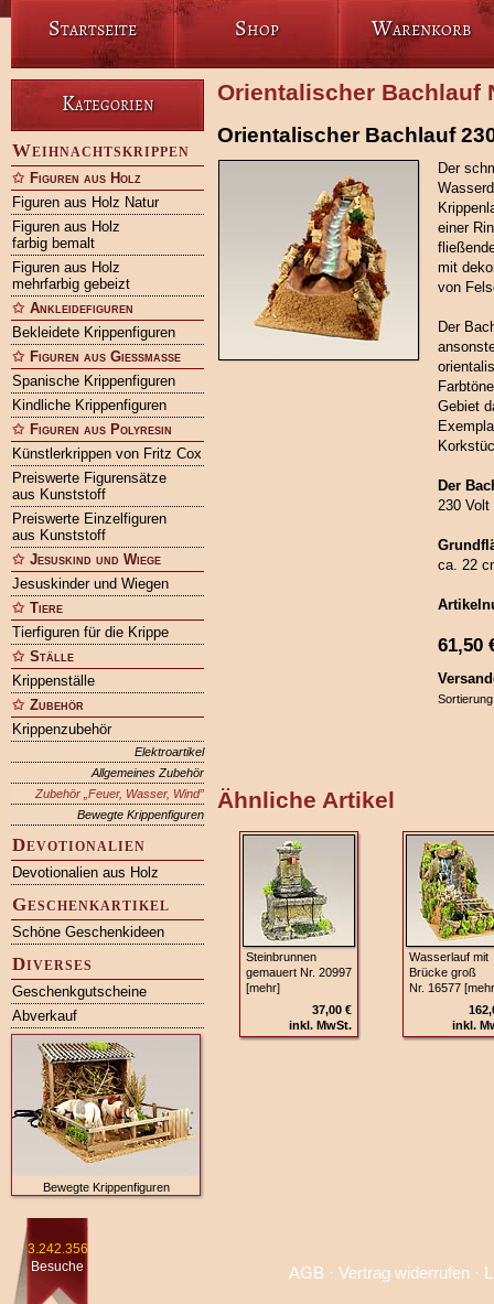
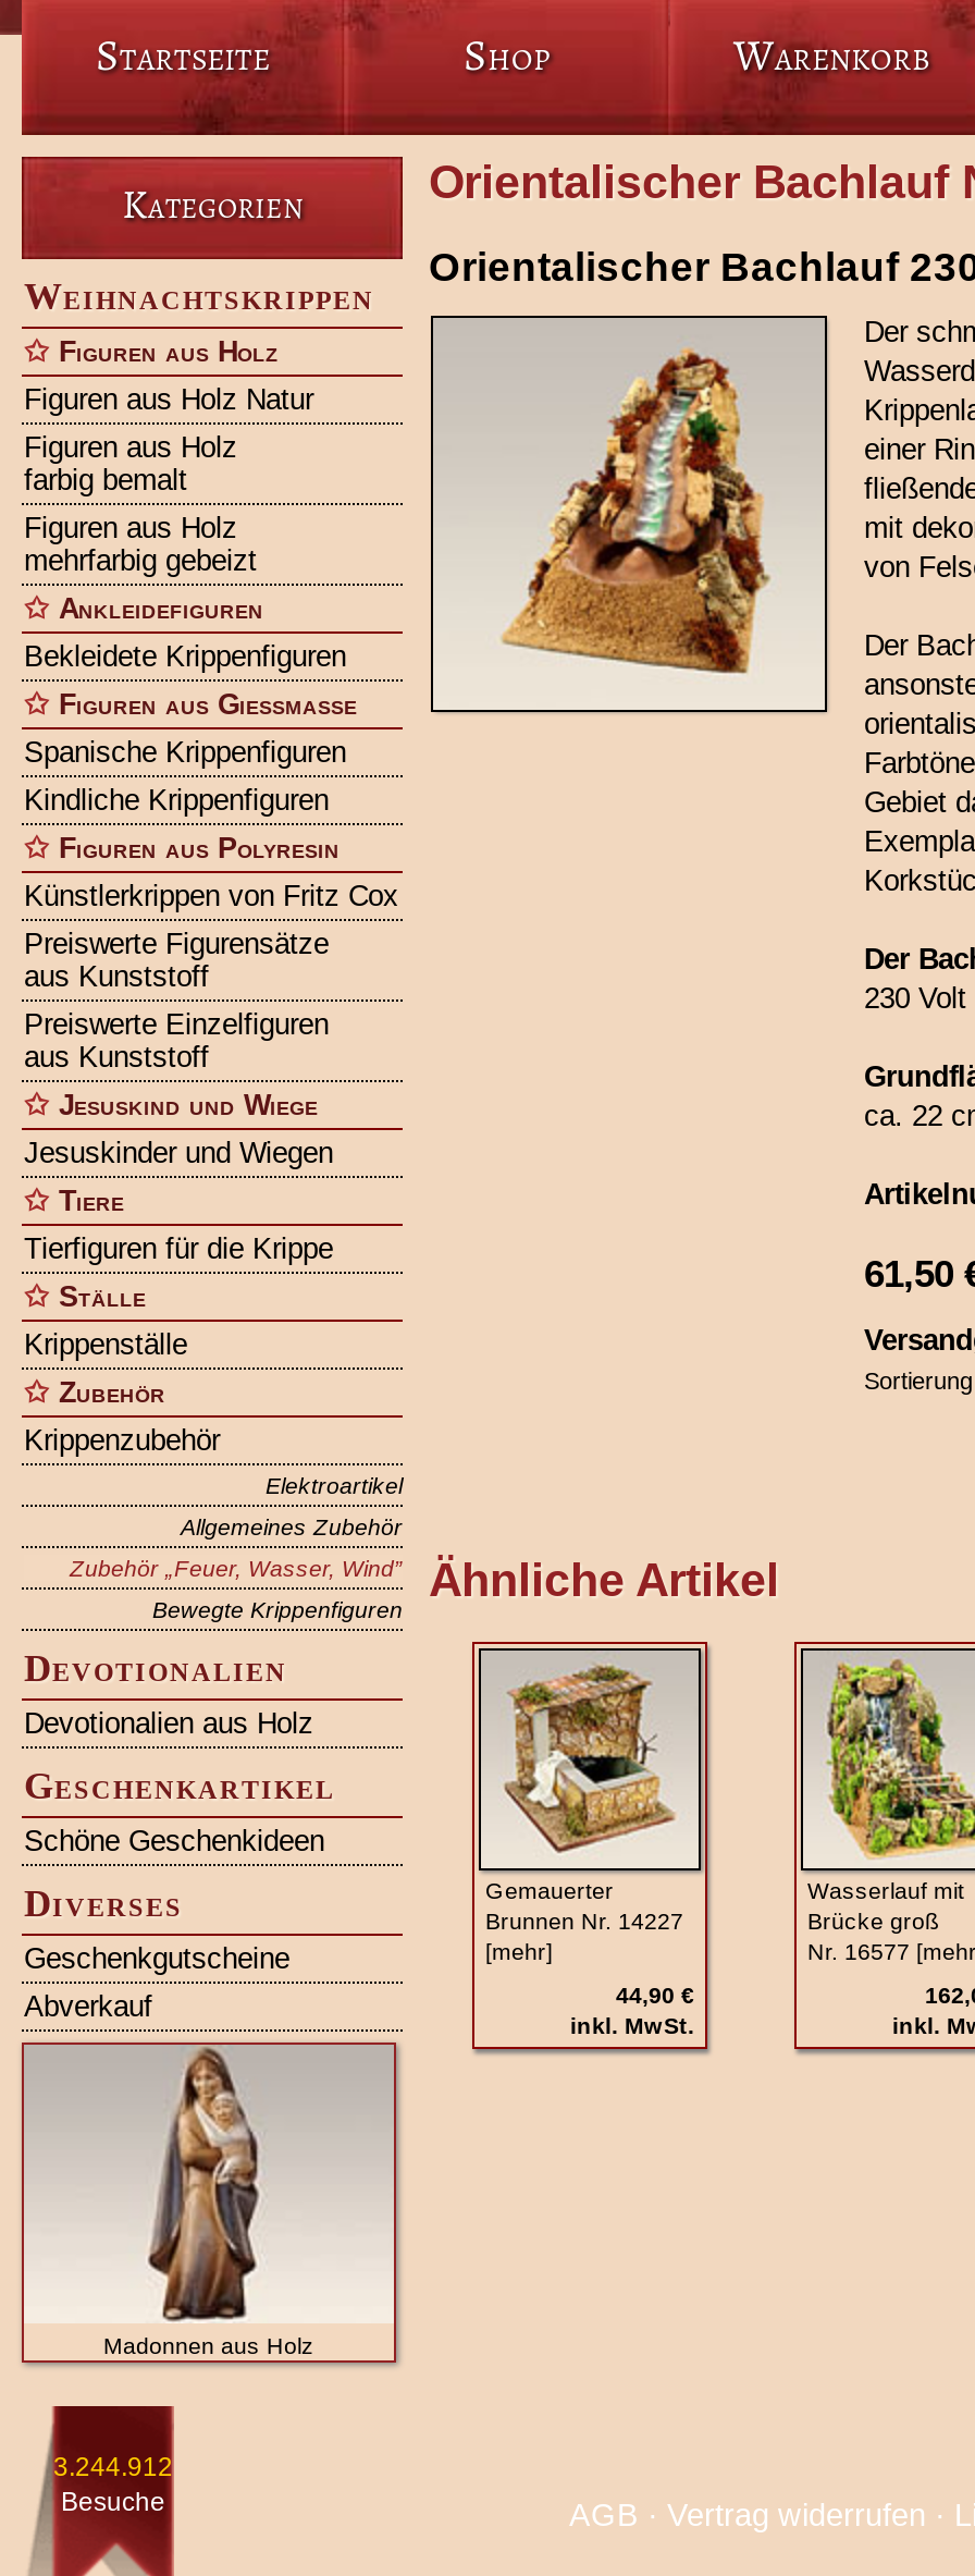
- [image]
- Steinbrunnen
- gemauert Nr. 20997
+ [image]
+ Gemauerter
+ Brunnen Nr. 14227

- 37,00 €
+ 44,90 €

- [image]
- Bewegte Krippenfiguren
+ [image]
+ Madonnen aus Holz

- 3.242.356
+ 3.244.912
